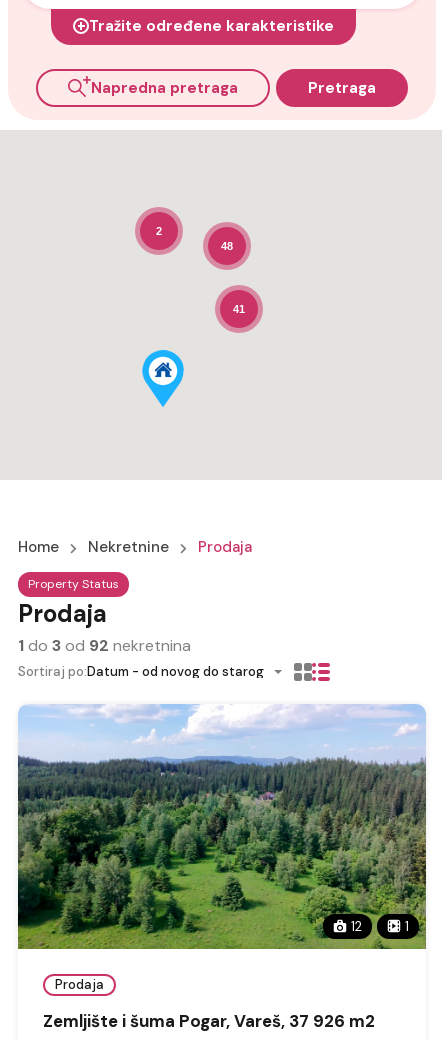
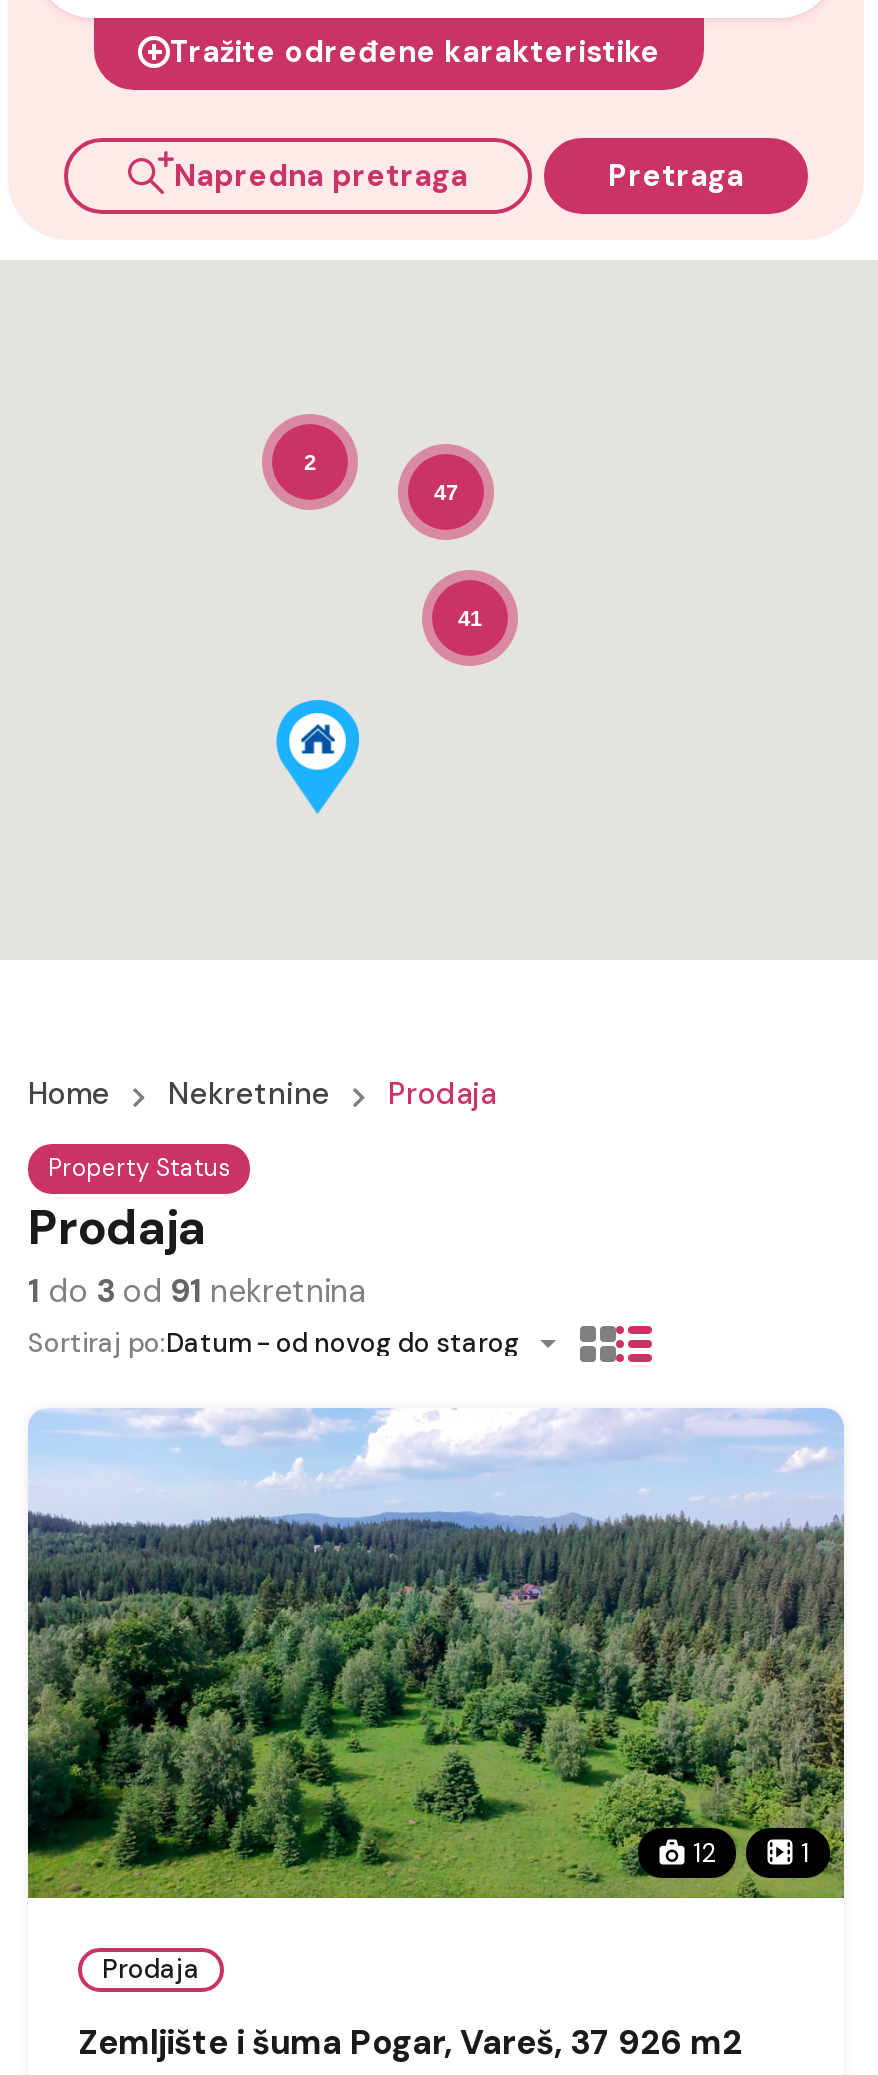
- 48
+ 47

- 1 do 3 od 92 nekretnina
+ 1 do 3 od 91 nekretnina
